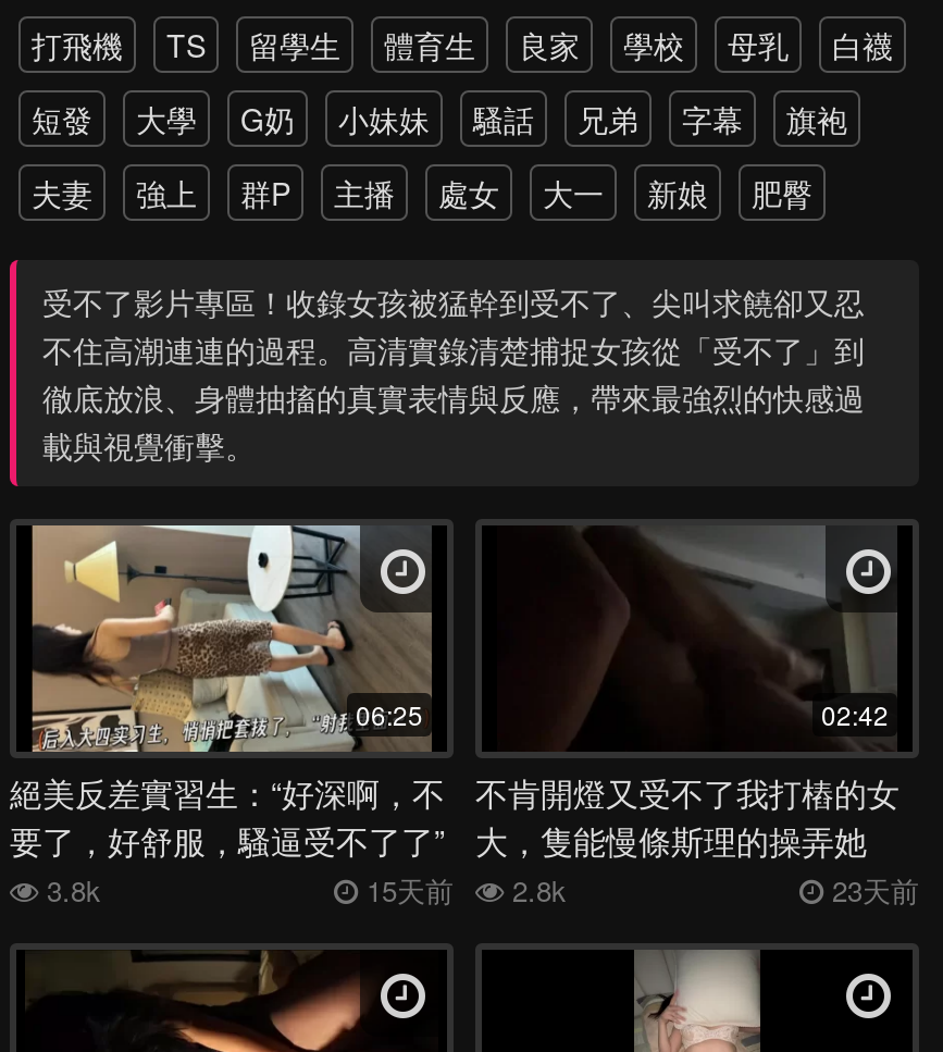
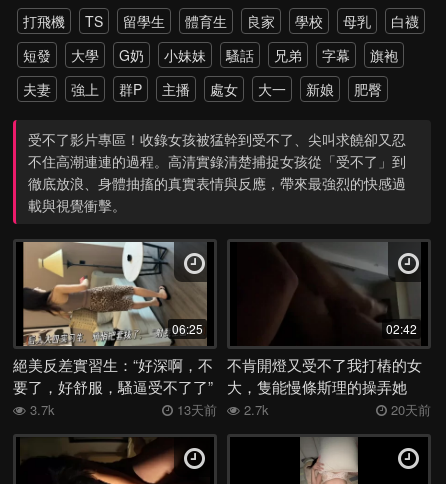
- 3.8k
- 15天前
+ 3.7k
+ 13天前

- 2.8k
- 23天前
+ 2.7k
+ 20天前
